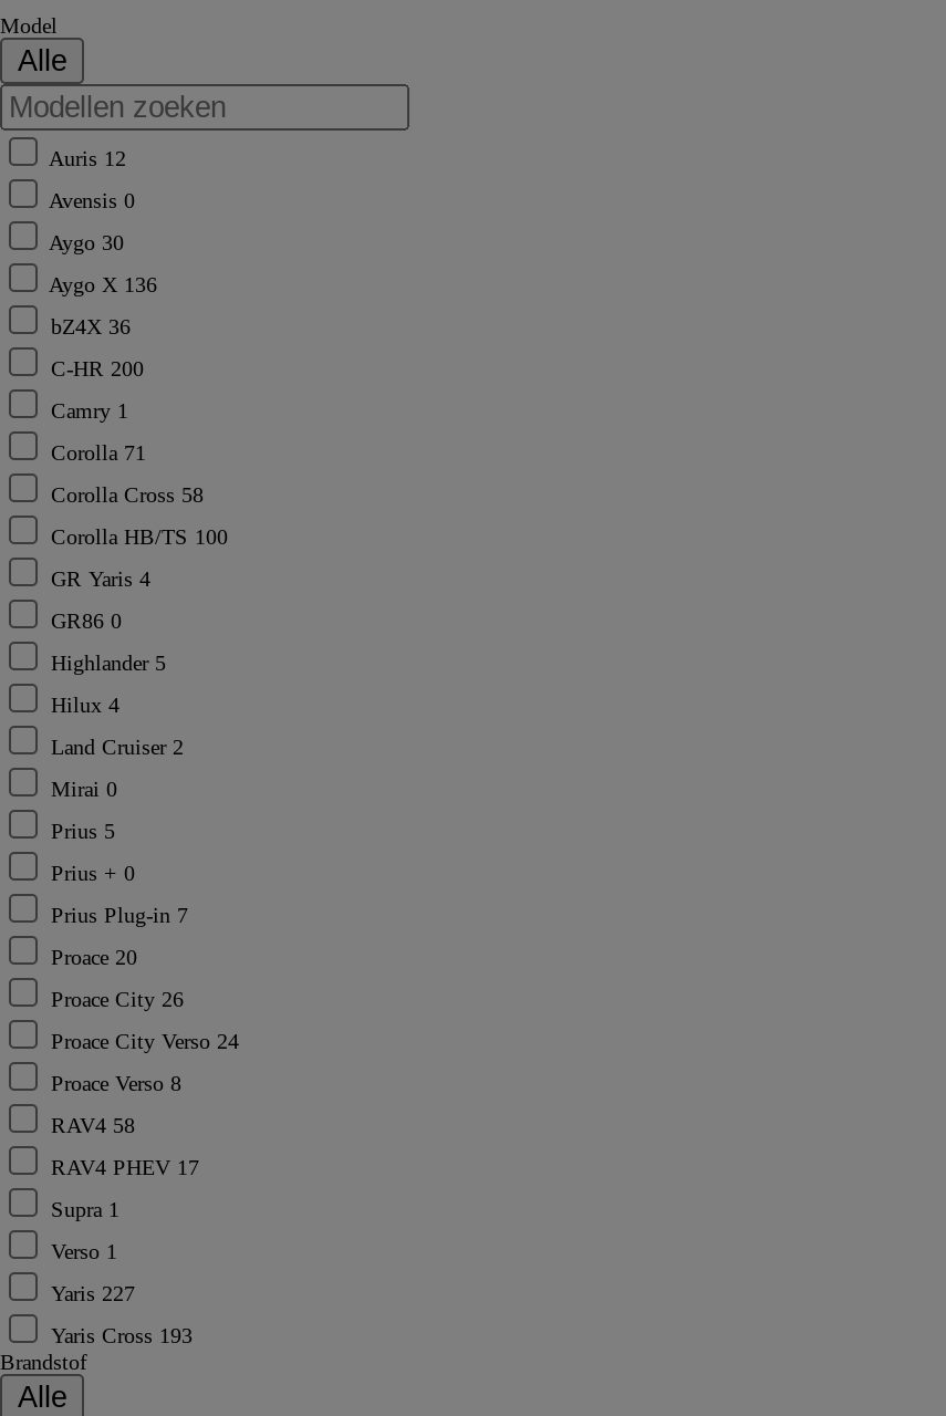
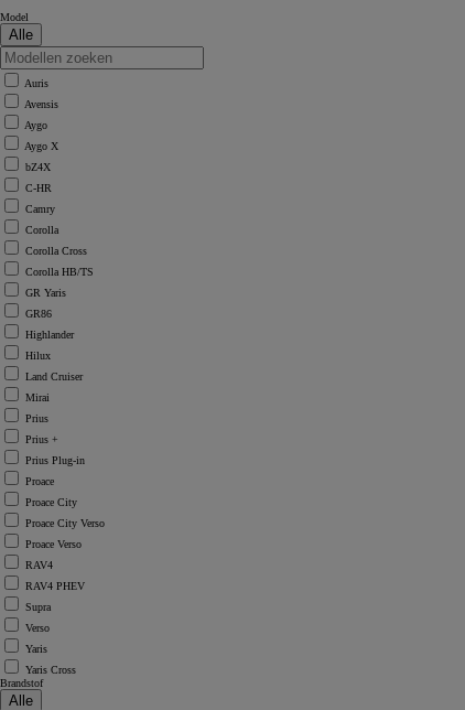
- Auris 12
+ Auris

- Avensis 0
+ Avensis

- Aygo 30
+ Aygo

- Aygo X 136
+ Aygo X

- bZ4X 36
+ bZ4X

- C-HR 200
+ C-HR

- Camry 1
+ Camry

- Corolla 71
+ Corolla

- Corolla Cross 58
+ Corolla Cross

- Corolla HB/TS 100
+ Corolla HB/TS

- GR Yaris 4
+ GR Yaris

- GR86 0
+ GR86

- Highlander 5
+ Highlander

- Hilux 4
+ Hilux

- Land Cruiser 2
+ Land Cruiser

- Mirai 0
+ Mirai

- Prius 5
+ Prius

- Prius + 0
+ Prius +

- Prius Plug-in 7
+ Prius Plug-in

- Proace 20
+ Proace

- Proace City 26
+ Proace City

- Proace City Verso 24
+ Proace City Verso

- Proace Verso 8
+ Proace Verso

- RAV4 58
+ RAV4

- RAV4 PHEV 17
+ RAV4 PHEV

- Supra 1
+ Supra

- Verso 1
+ Verso

- Yaris 227
+ Yaris

- Yaris Cross 193
+ Yaris Cross
